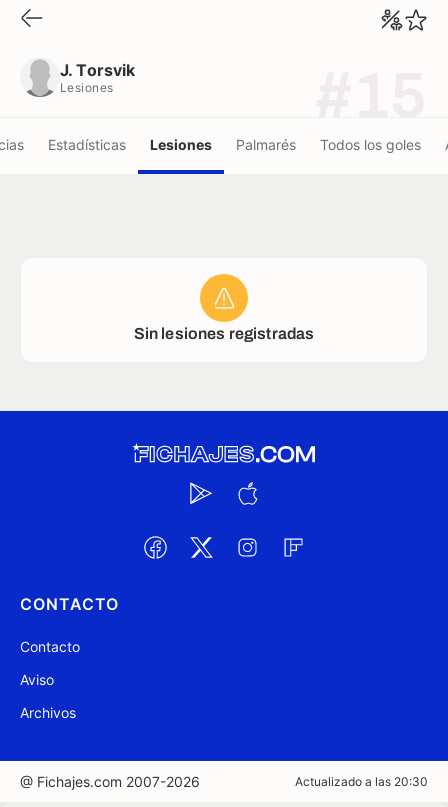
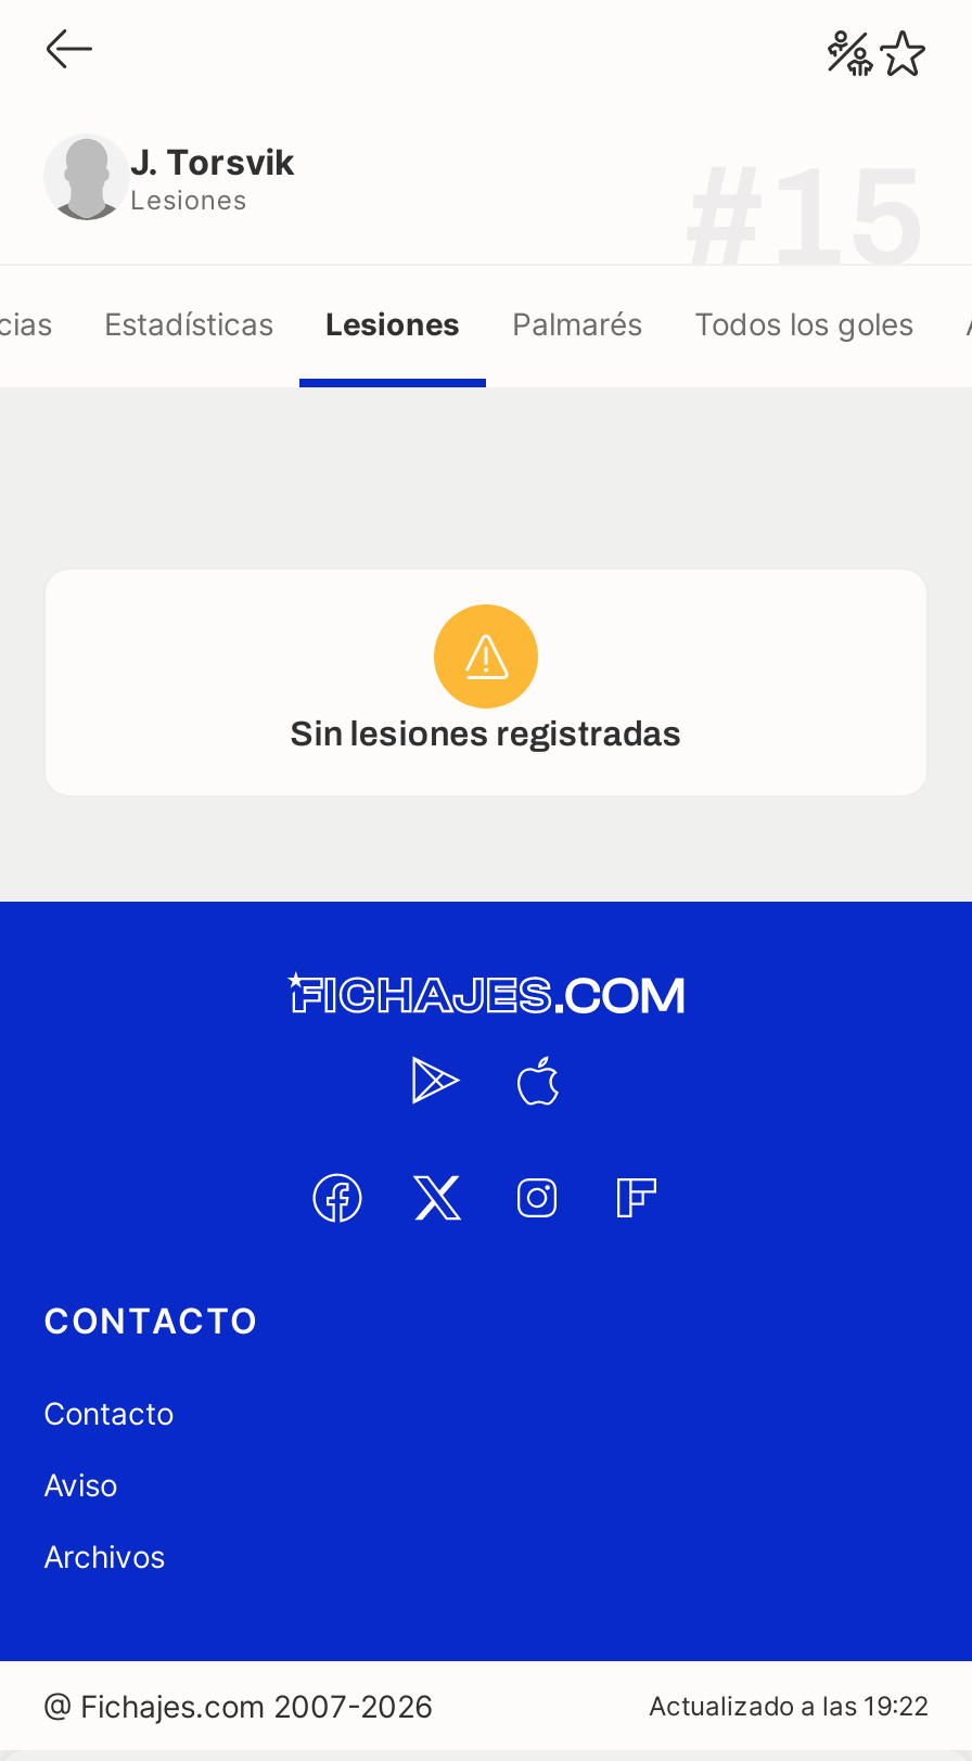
- Actualizado a las 20:30
+ Actualizado a las 19:22
